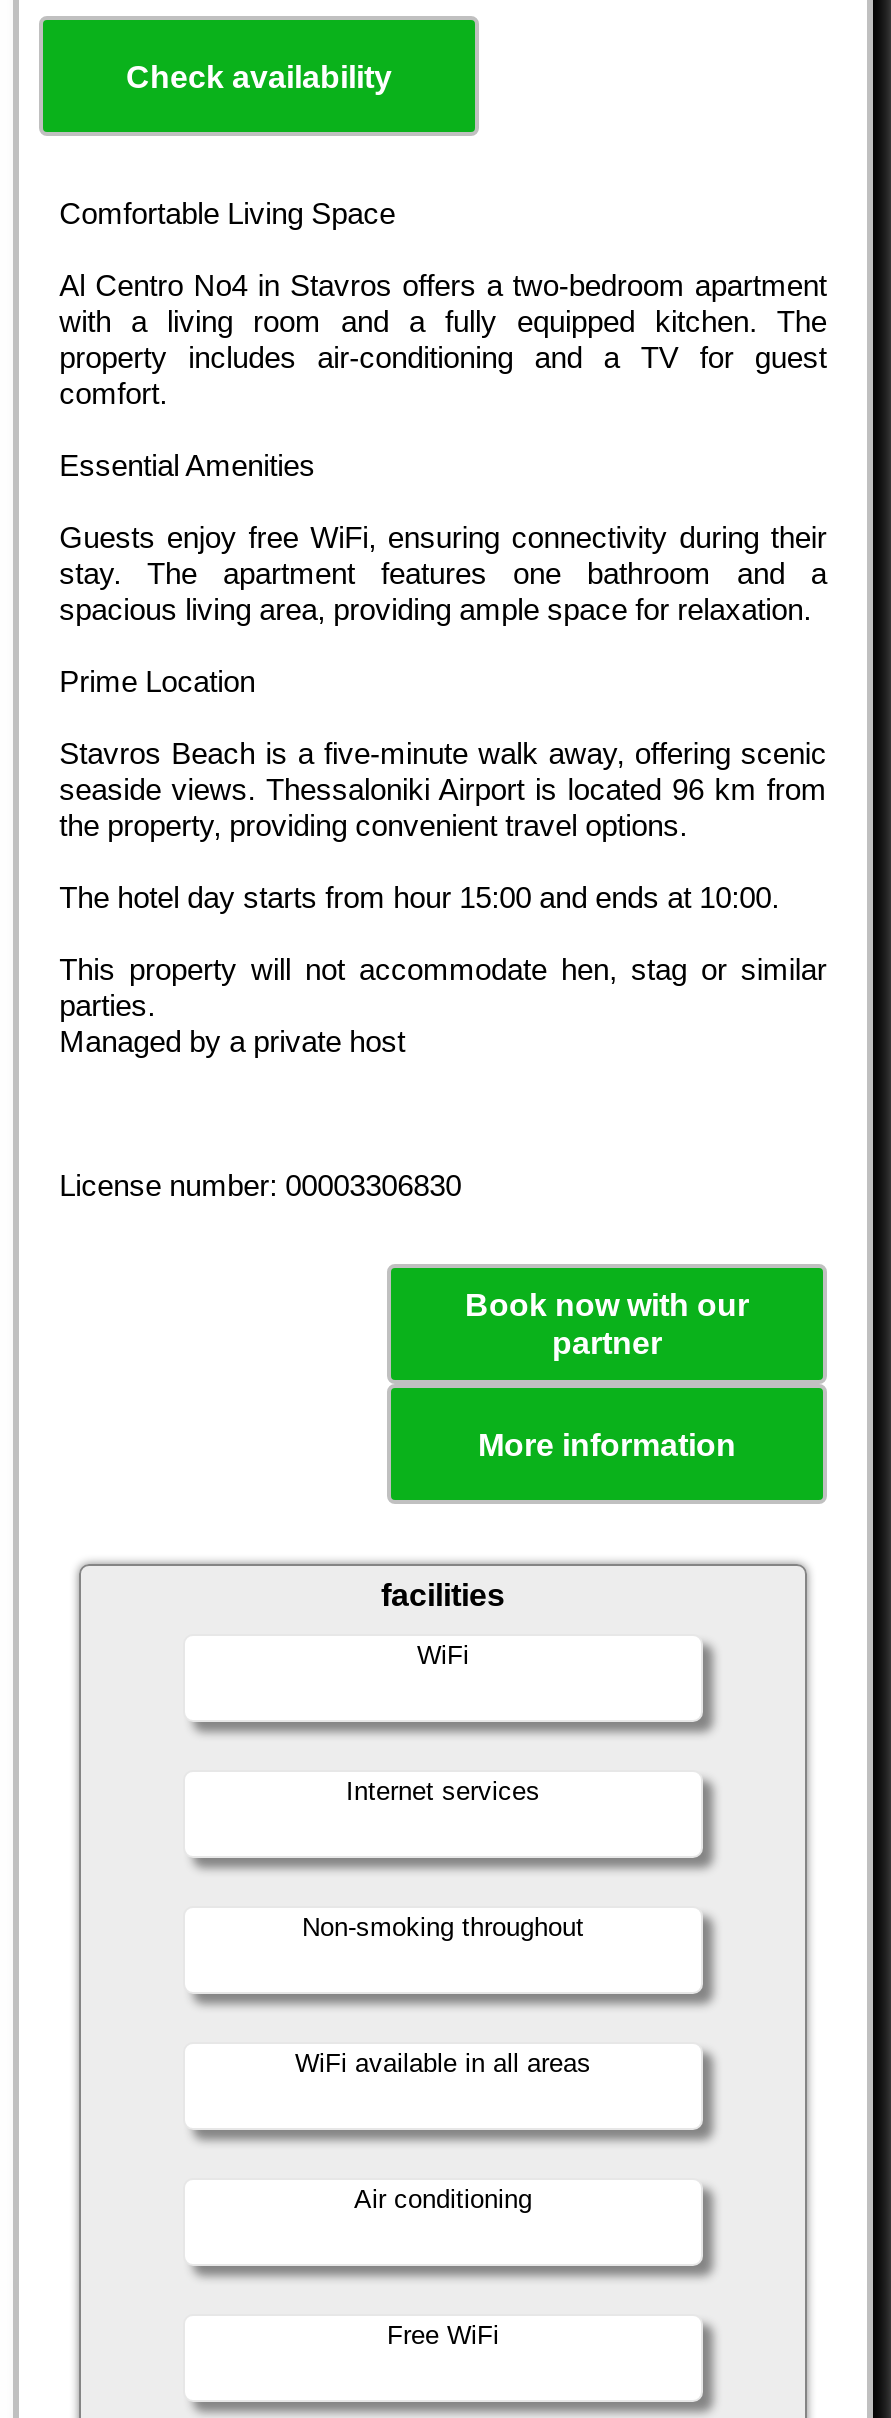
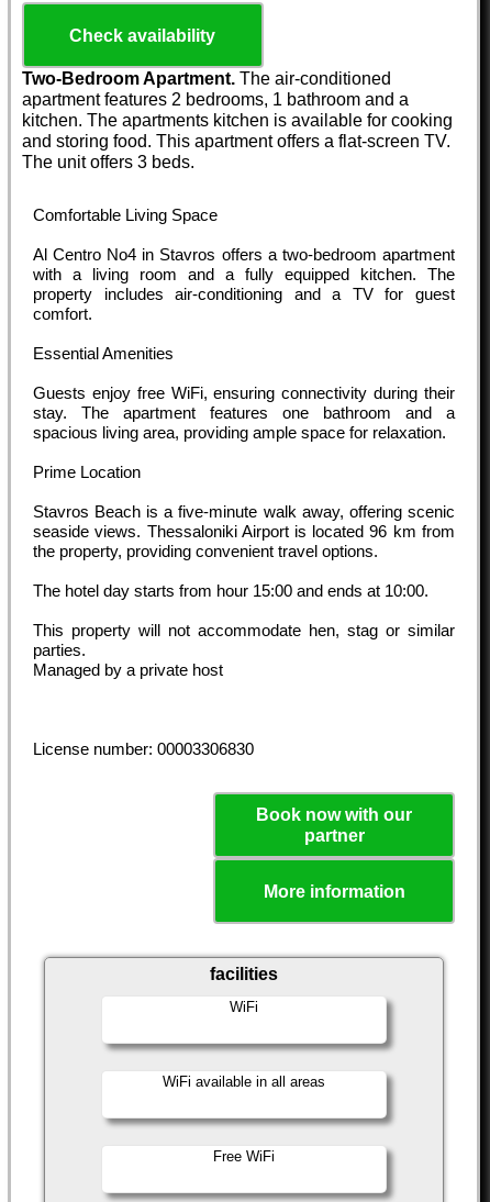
+ Two-Bedroom Apartment. The air-conditioned
+ apartment features 2 bedrooms, 1 bathroom and a
+ kitchen. The apartments kitchen is available for cooking
+ and storing food. This apartment offers a flat-screen TV.
+ The unit offers 3 beds.

moved down: Comfortable Living Space | Al Centro No4 in Stavros offers a two-bedroom apartment | with a living room and a fully equipped kitchen. The | ... | facilities | WiFi

- Internet services

- Non-smoking throughout

- Air conditioning
